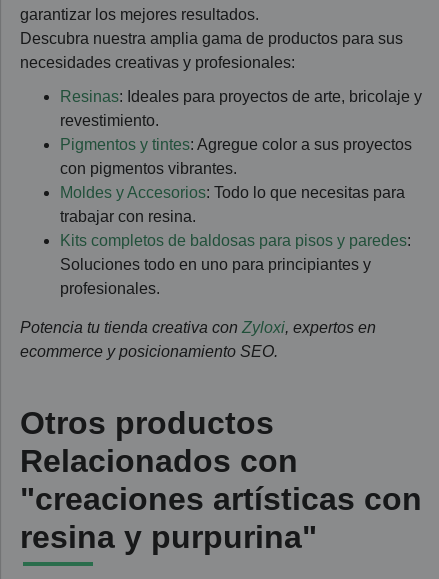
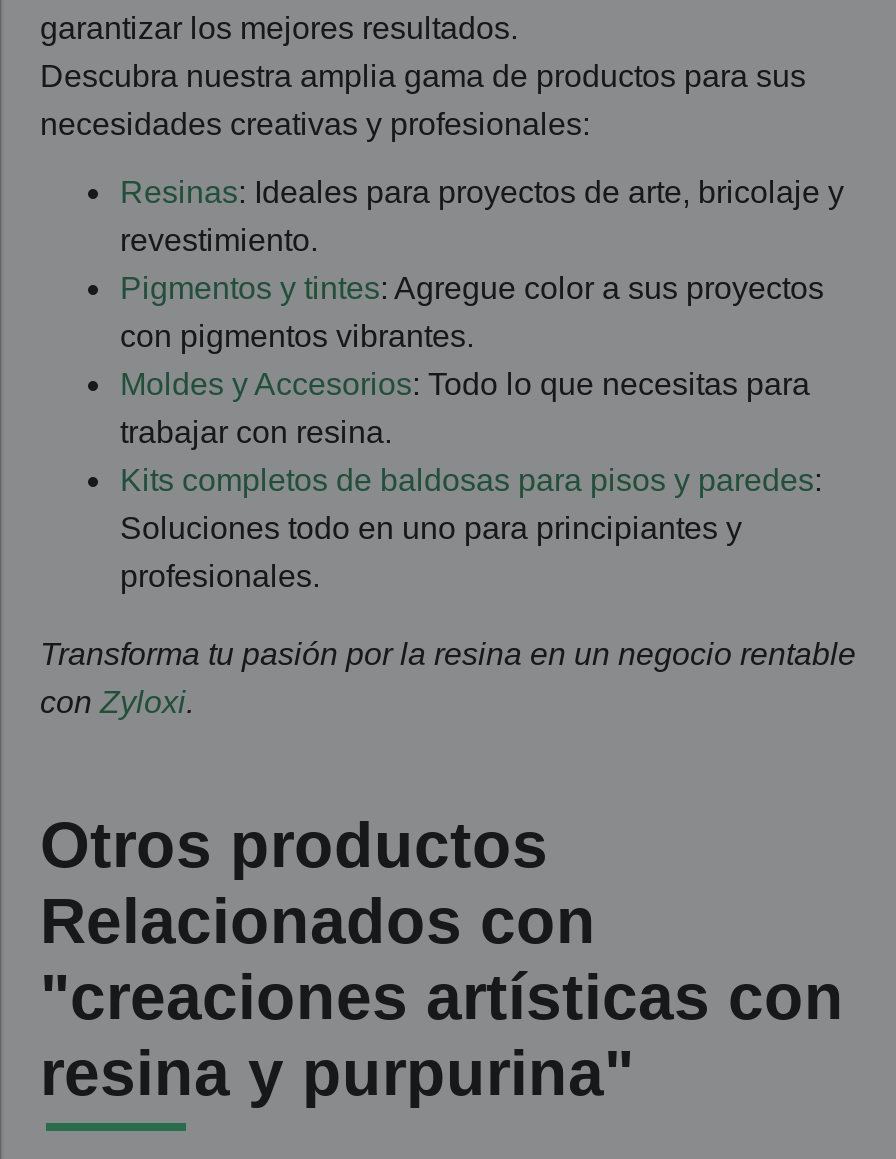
- Potencia tu tienda creativa con Zyloxi, expertos en
- ecommerce y posicionamiento SEO.
+ Transforma tu pasión por la resina en un negocio rentable
+ con Zyloxi.
